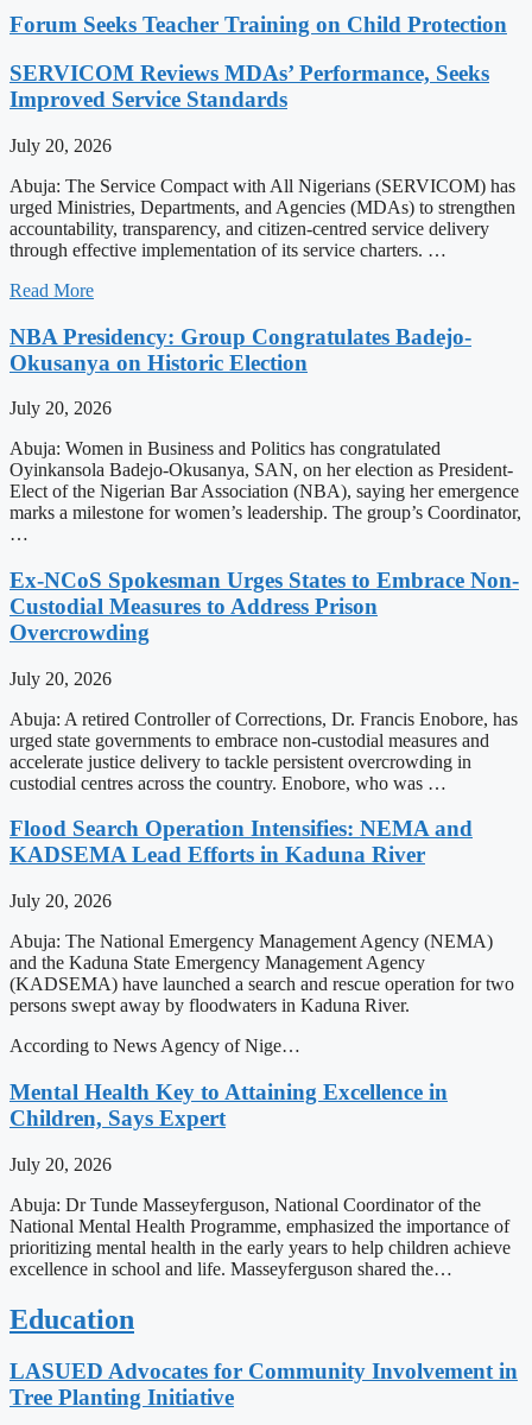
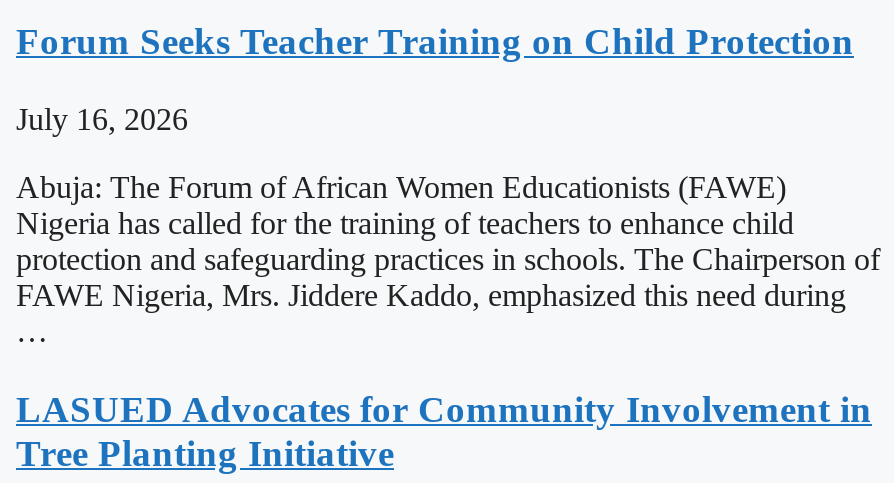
- SERVICOM Reviews MDAs’ Performance, Seeks
- Improved Service Standards
- July 20, 2026
- Abuja: The Service Compact with All Nigerians (SERVICOM) has
- urged Ministries, Departments, and Agencies (MDAs) to strengthen
- accountability, transparency, and citizen-centred service delivery
- through effective implementation of its service charters. …
- Read More
- NBA Presidency: Group Congratulates Badejo-
- Okusanya on Historic Election
- July 20, 2026
- Abuja: Women in Business and Politics has congratulated
- Oyinkansola Badejo-Okusanya, SAN, on her election as President-
- Elect of the Nigerian Bar Association (NBA), saying her emergence
- marks a milestone for women’s leadership. The group’s Coordinator,
+ July 16, 2026
+ Abuja: The Forum of African Women Educationists (FAWE)
+ Nigeria has called for the training of teachers to enhance child
+ protection and safeguarding practices in schools. The Chairperson of
+ FAWE Nigeria, Mrs. Jiddere Kaddo, emphasized this need during

- Ex-NCoS Spokesman Urges States to Embrace Non-
- Custodial Measures to Address Prison
- Overcrowding
- July 20, 2026
- Abuja: A retired Controller of Corrections, Dr. Francis Enobore, has
- urged state governments to embrace non-custodial measures and
- accelerate justice delivery to tackle persistent overcrowding in
- custodial centres across the country. Enobore, who was …
- Flood Search Operation Intensifies: NEMA and
- KADSEMA Lead Efforts in Kaduna River
- July 20, 2026
- Abuja: The National Emergency Management Agency (NEMA)
- and the Kaduna State Emergency Management Agency
- (KADSEMA) have launched a search and rescue operation for two
- persons swept away by floodwaters in Kaduna River.
- According to News Agency of Nige…
- Mental Health Key to Attaining Excellence in
- Children, Says Expert
- July 20, 2026
- Abuja: Dr Tunde Masseyferguson, National Coordinator of the
- National Mental Health Programme, emphasized the importance of
- prioritizing mental health in the early years to help children achieve
- excellence in school and life. Masseyferguson shared the…
- Education
